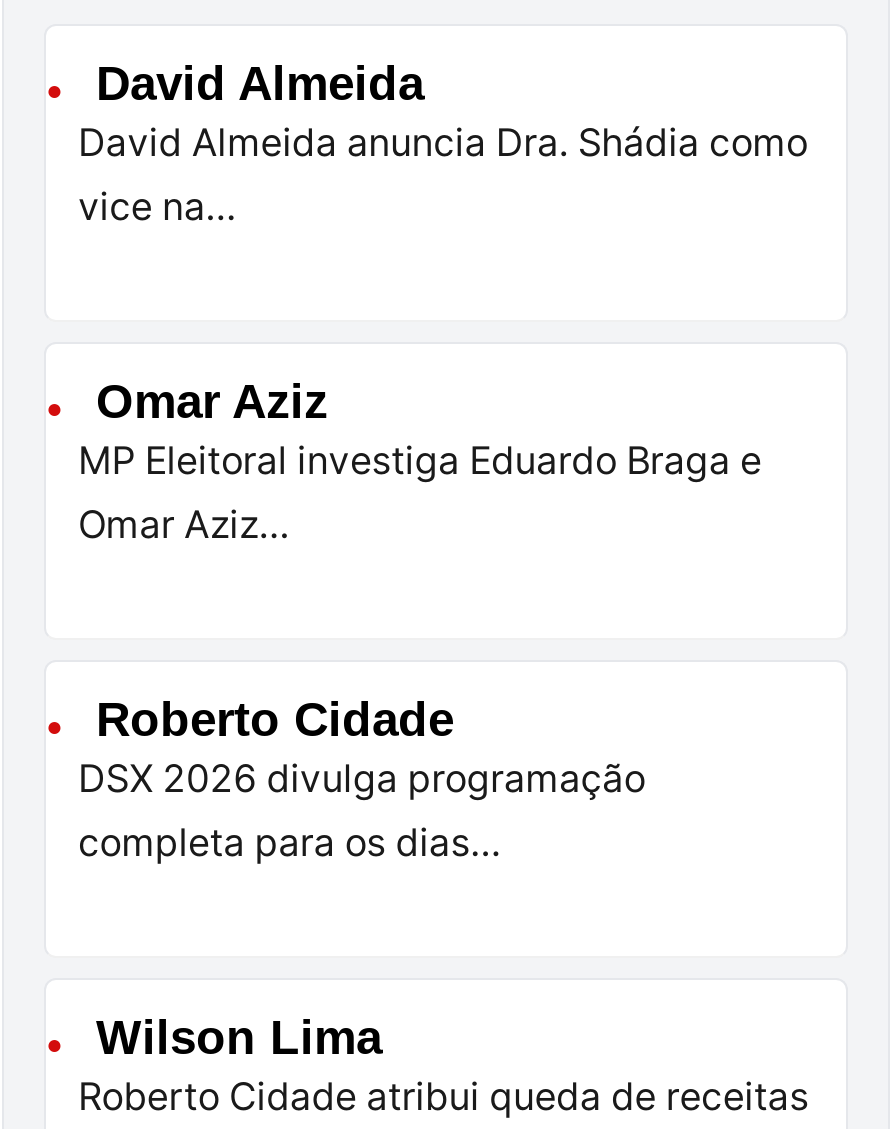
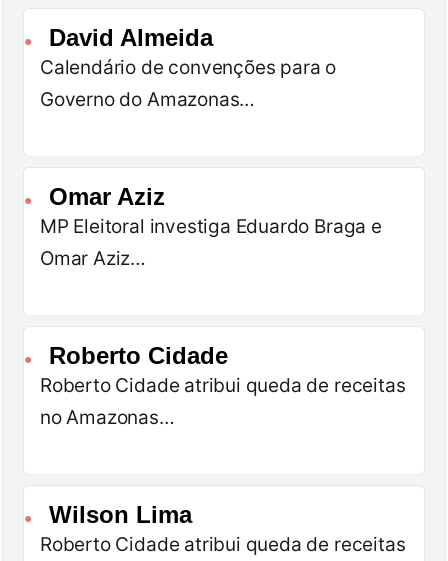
- David Almeida anuncia Dra. Shádia como
- vice na…
+ Calendário de convenções para o
+ Governo do Amazonas…

- DSX 2026 divulga programação
- completa para os dias…
+ Roberto Cidade atribui queda de receitas
+ no Amazonas…
